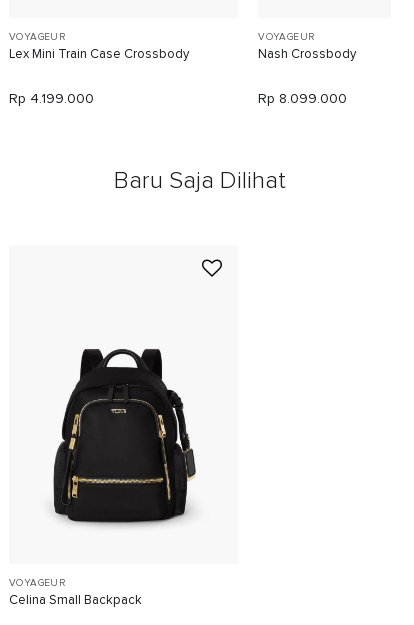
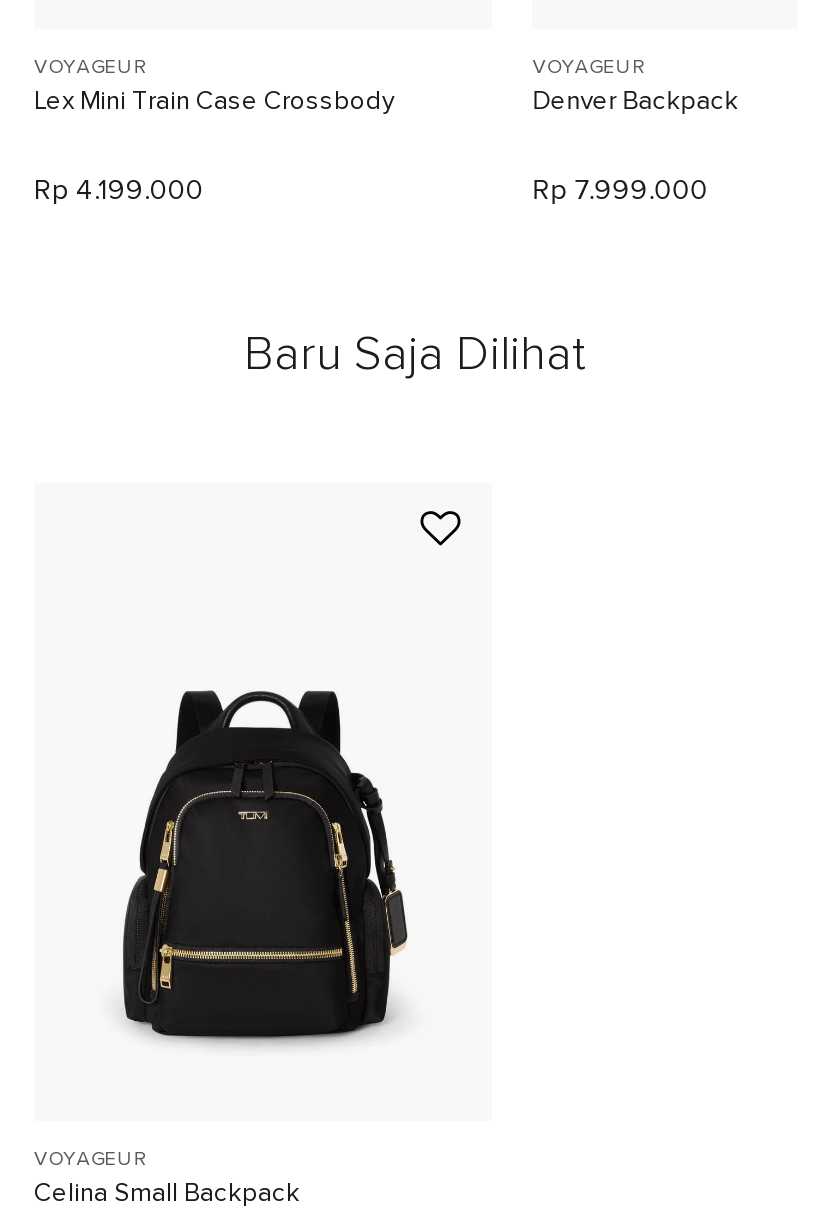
- Nash Crossbody
+ Denver Backpack

- Rp 8.099.000
+ Rp 7.999.000
